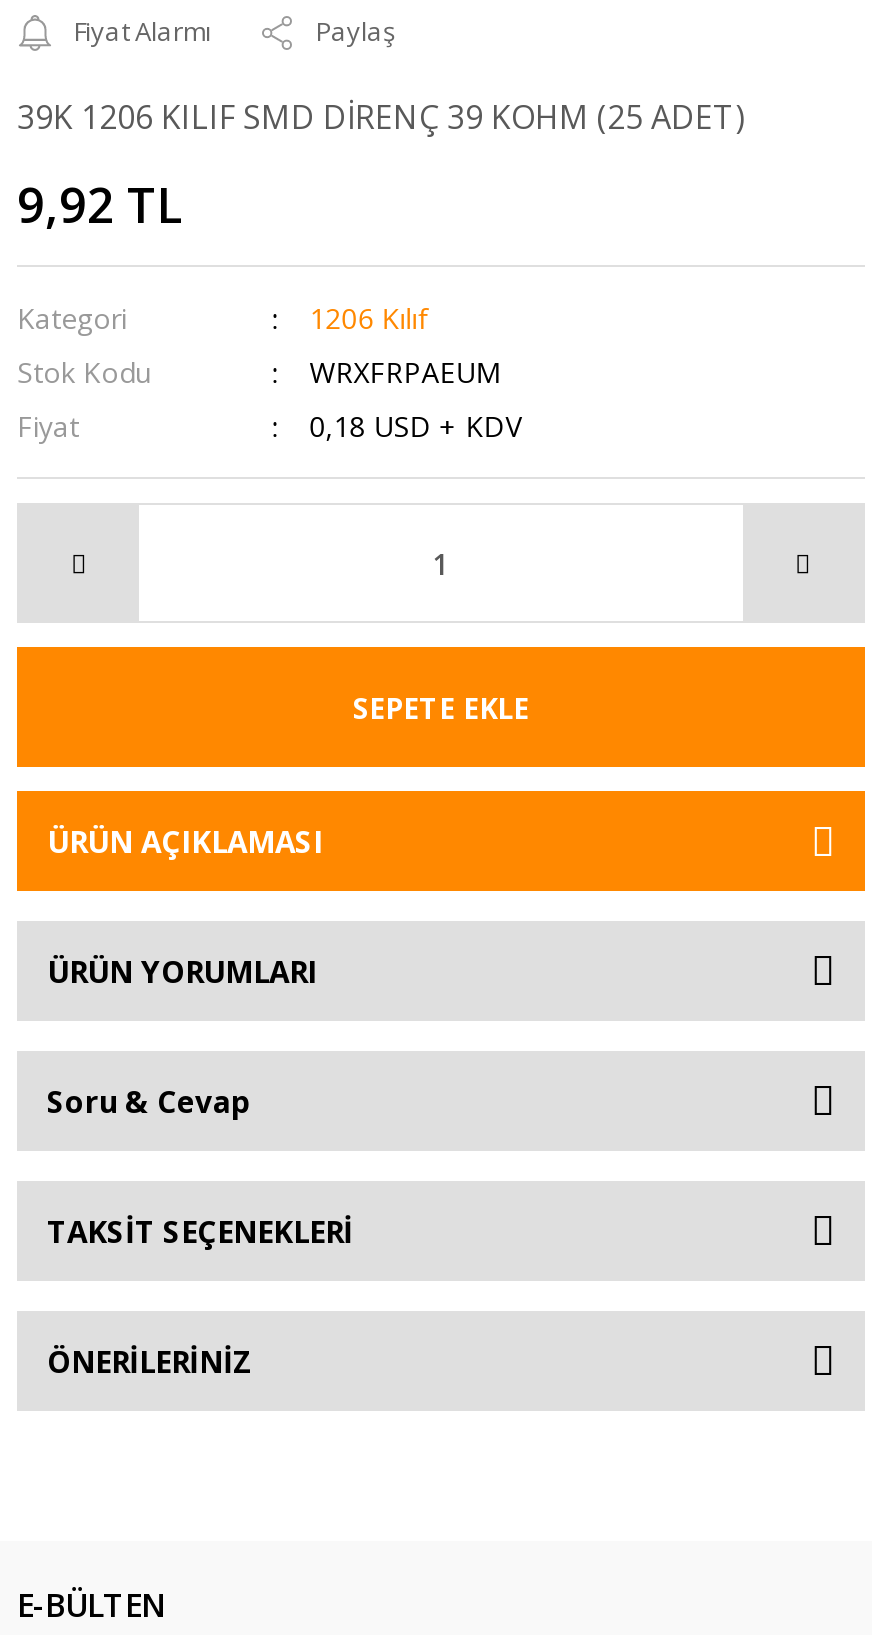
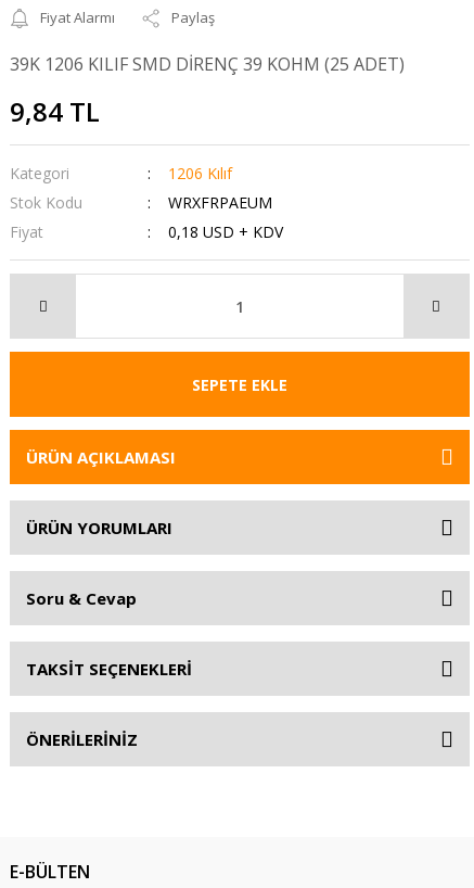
- 9,92 TL
+ 9,84 TL
